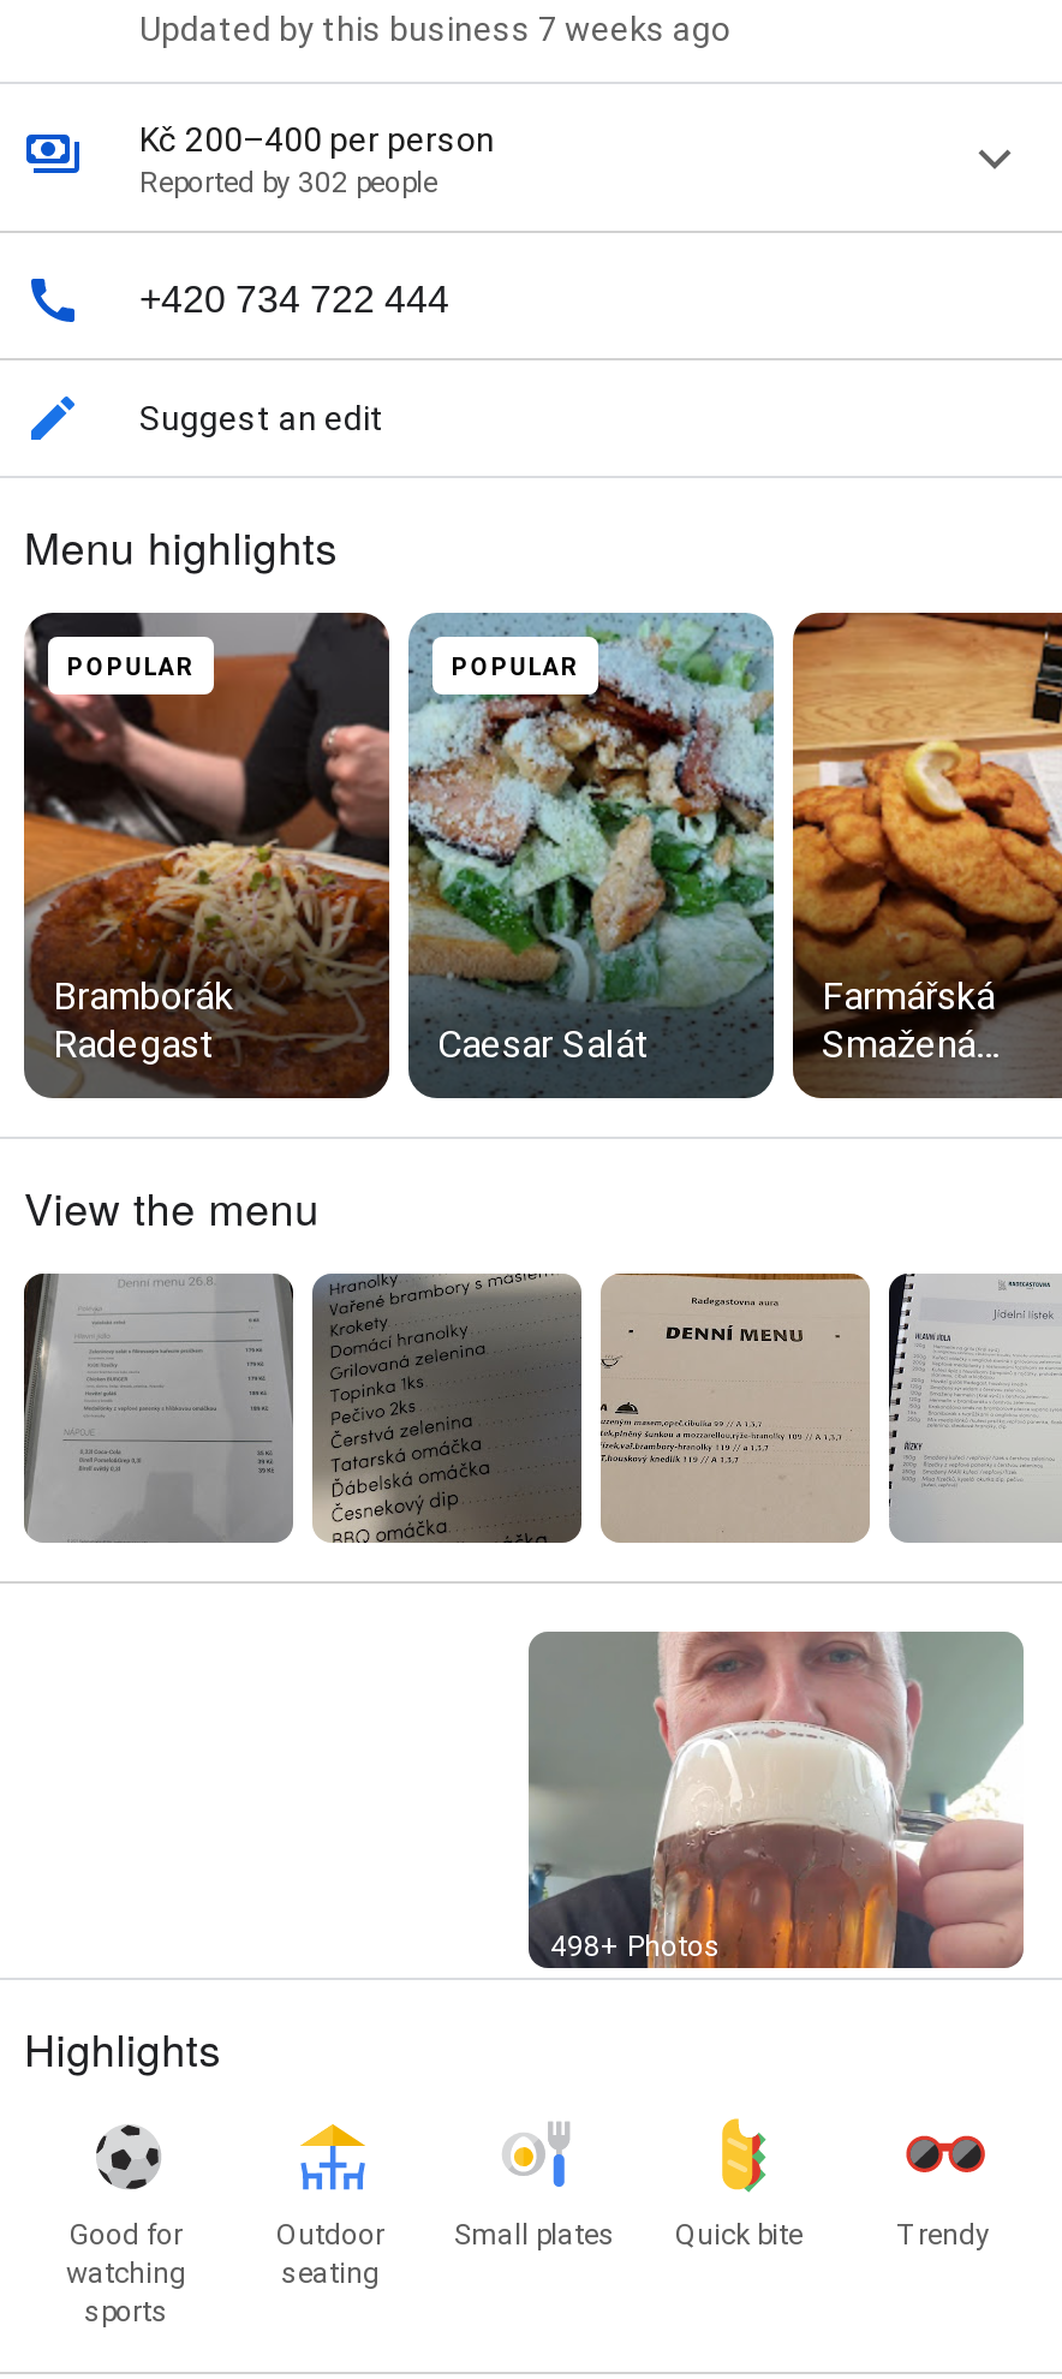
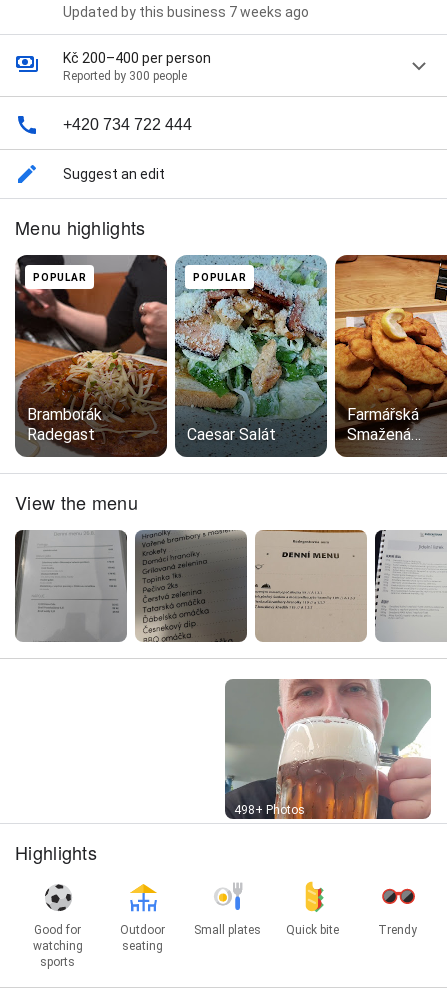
- Reported by 302 people
+ Reported by 300 people
